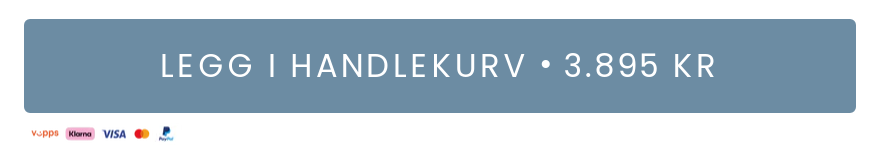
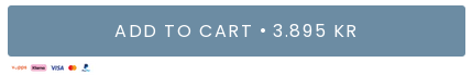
- LEGG I HANDLEKURV
+ ADD TO CART
